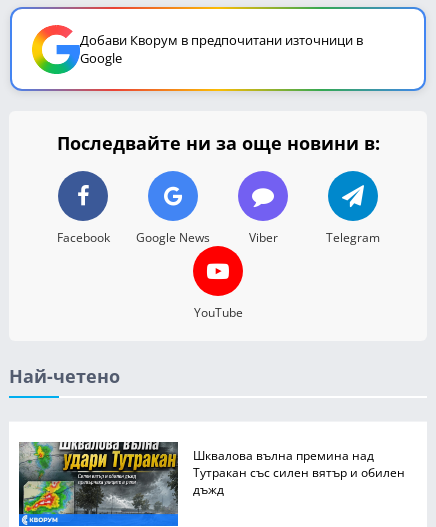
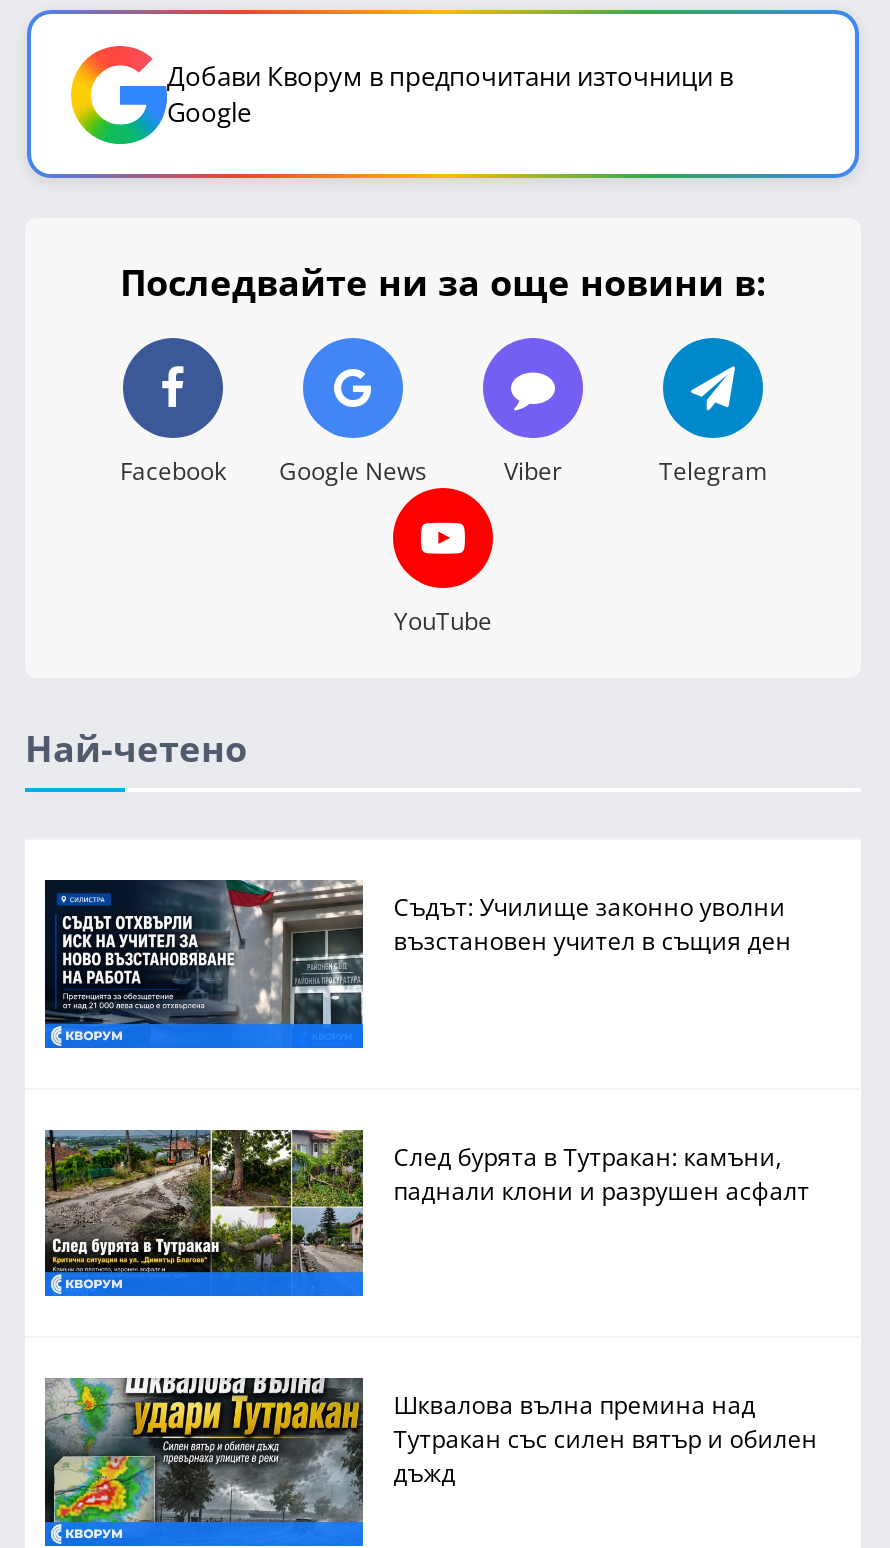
+ [image]
+ След бурята в Тутракан: камъни,
+ паднали клони и разрушен асфалт

+ [image]
+ Съдът: Училище законно уволни
+ възстановен учител в същия ден
